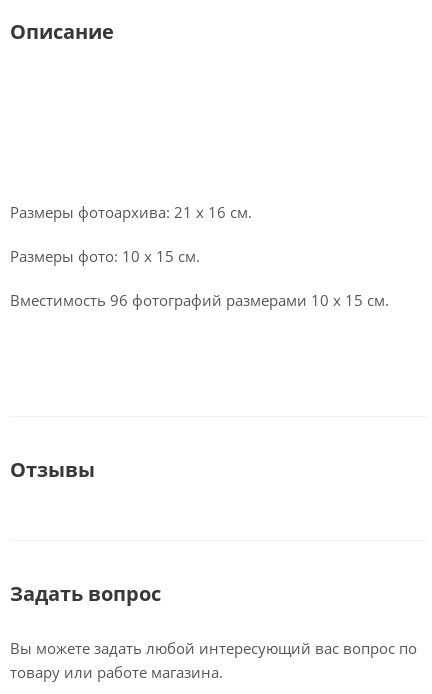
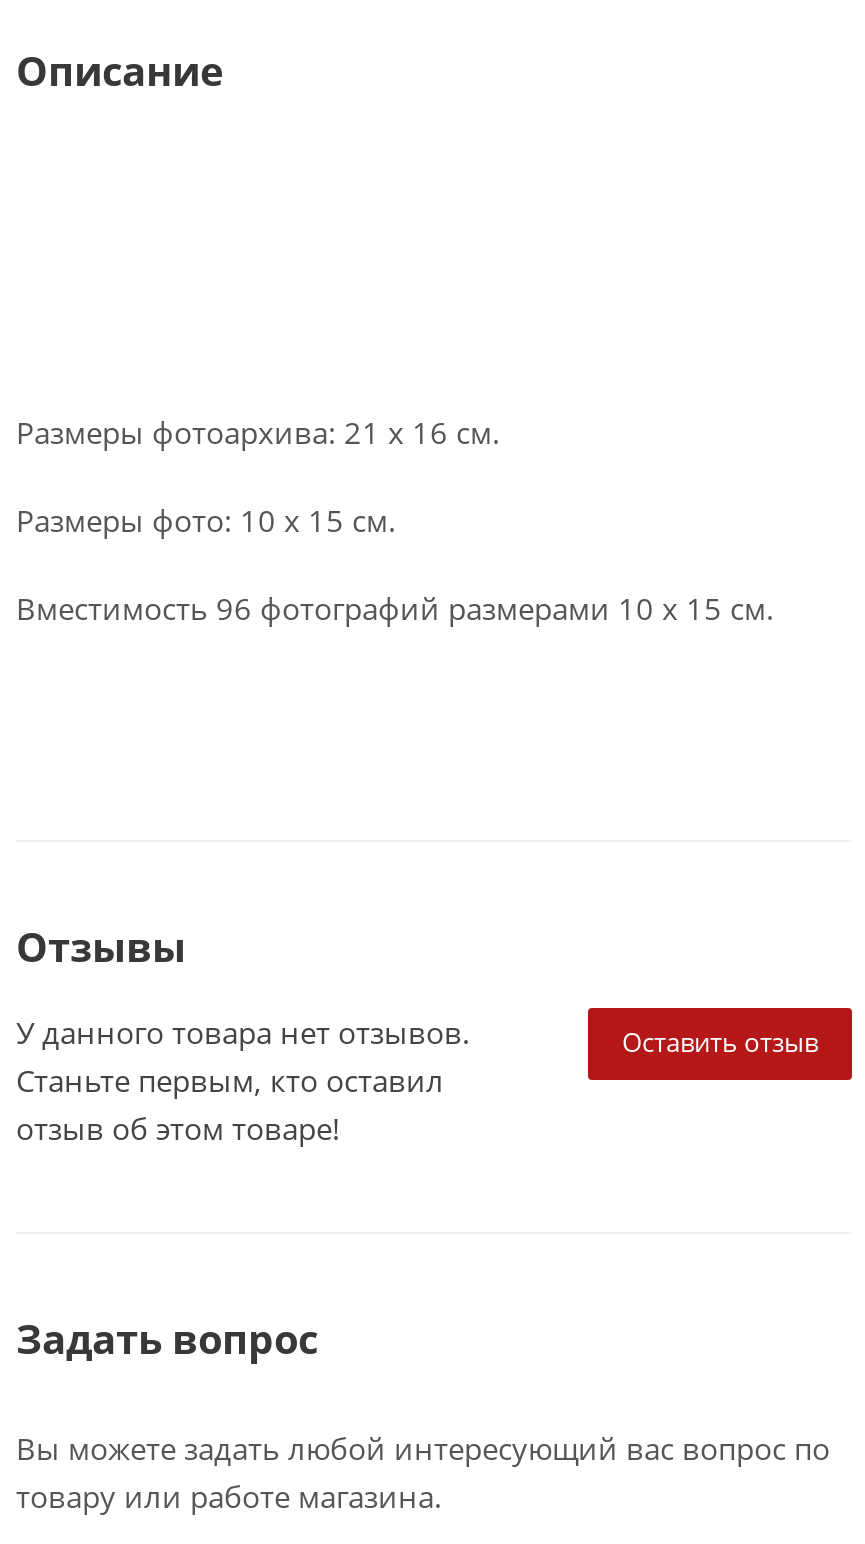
+ Оставить отзыв
+ У данного товара нет отзывов.
+ Станьте первым, кто оставил
+ отзыв об этом товаре!
